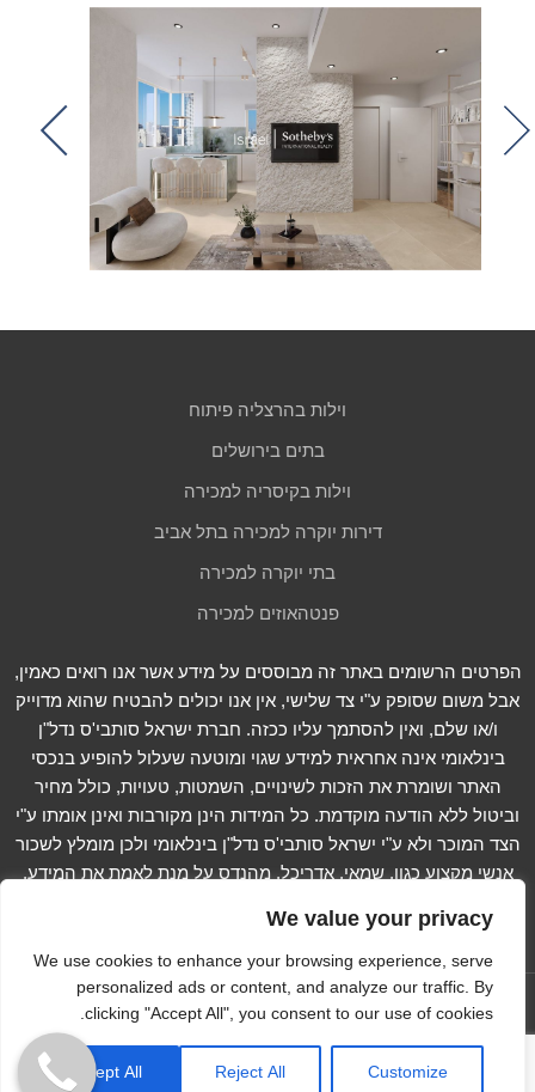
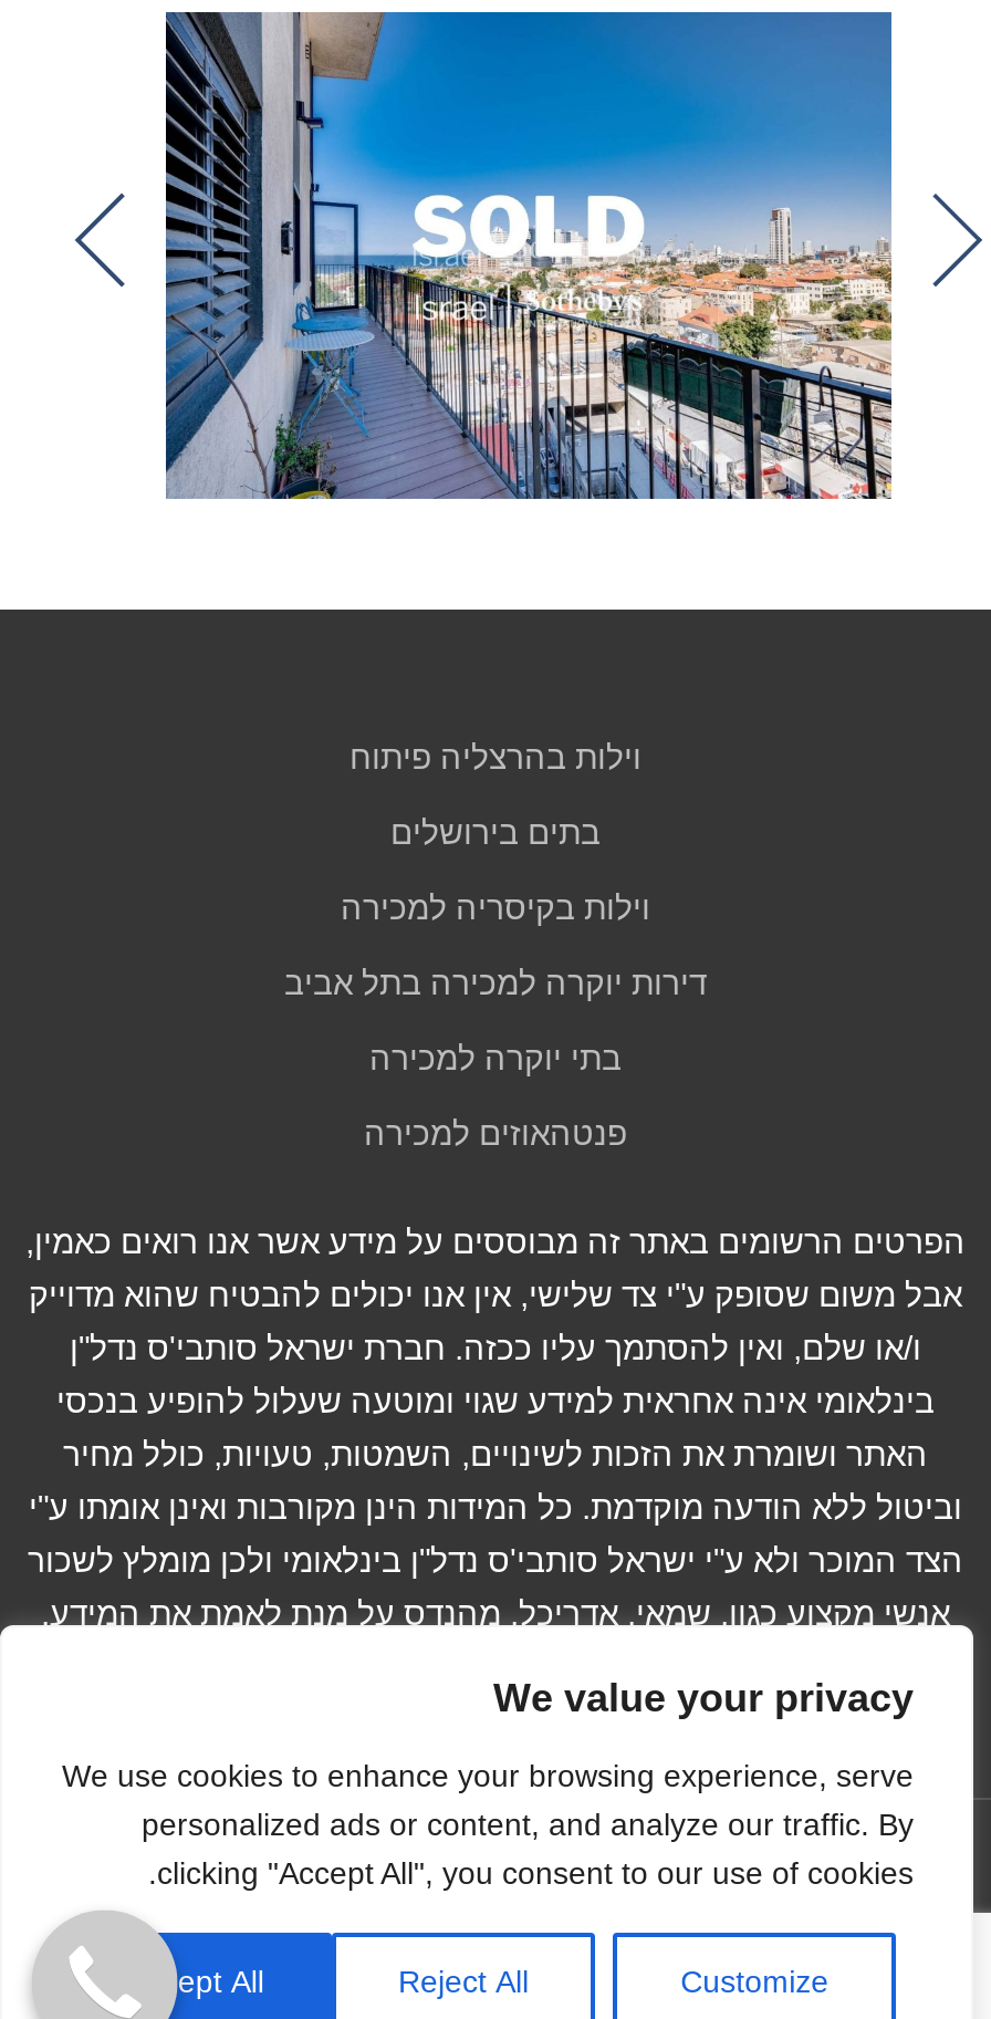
- [image]
+ [image]
